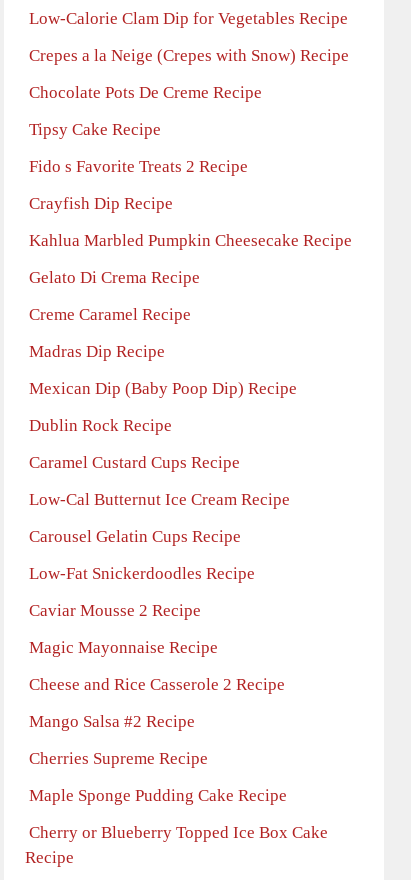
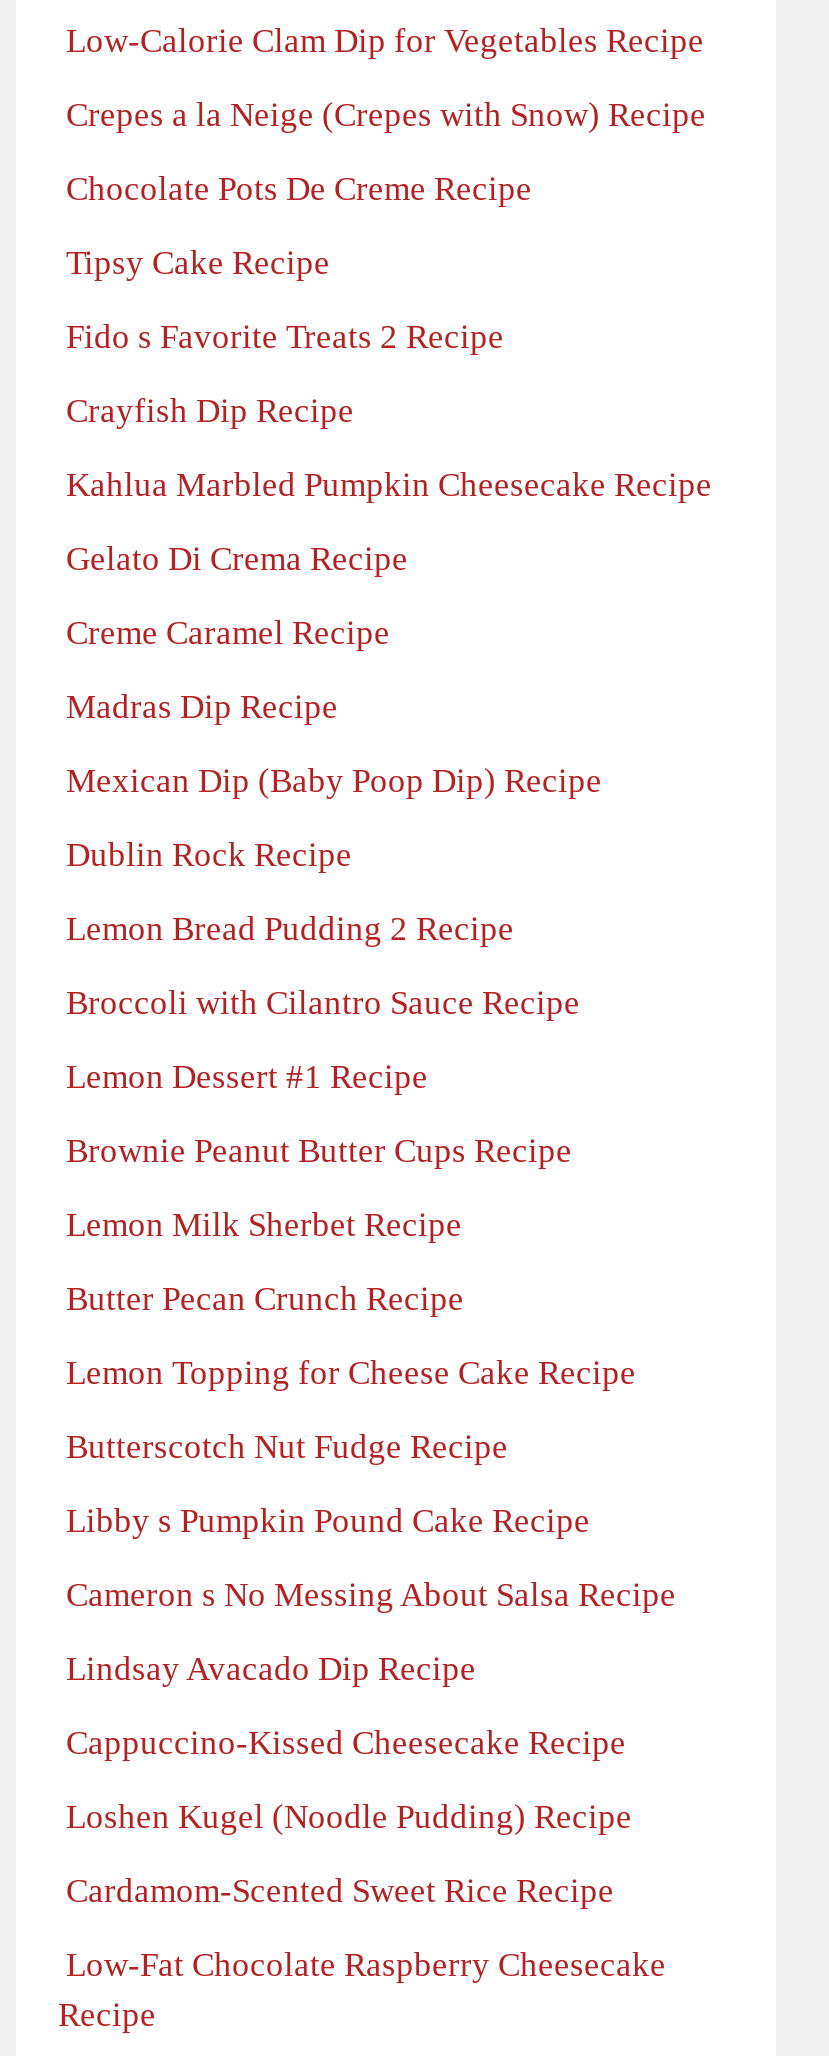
- Caramel Custard Cups Recipe
- Low-Cal Butternut Ice Cream Recipe
- Carousel Gelatin Cups Recipe
- Low-Fat Snickerdoodles Recipe
- Caviar Mousse 2 Recipe
- Magic Mayonnaise Recipe
- Cheese and Rice Casserole 2 Recipe
- Mango Salsa #2 Recipe
- Cherries Supreme Recipe
- Maple Sponge Pudding Cake Recipe
- Cherry or Blueberry Topped Ice Box Cake
+ Lemon Bread Pudding 2 Recipe
+ Broccoli with Cilantro Sauce Recipe
+ Lemon Dessert #1 Recipe
+ Brownie Peanut Butter Cups Recipe
+ Lemon Milk Sherbet Recipe
+ Butter Pecan Crunch Recipe
+ Lemon Topping for Cheese Cake Recipe
+ Butterscotch Nut Fudge Recipe
+ Libby s Pumpkin Pound Cake Recipe
+ Cameron s No Messing About Salsa Recipe
+ Lindsay Avacado Dip Recipe
+ Cappuccino-Kissed Cheesecake Recipe
+ Loshen Kugel (Noodle Pudding) Recipe
+ Cardamom-Scented Sweet Rice Recipe
+ Low-Fat Chocolate Raspberry Cheesecake
